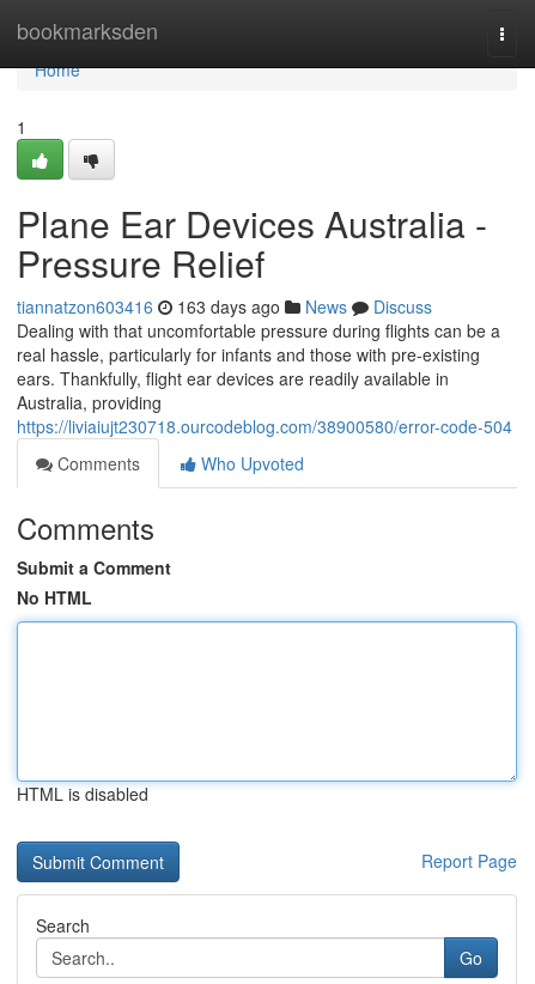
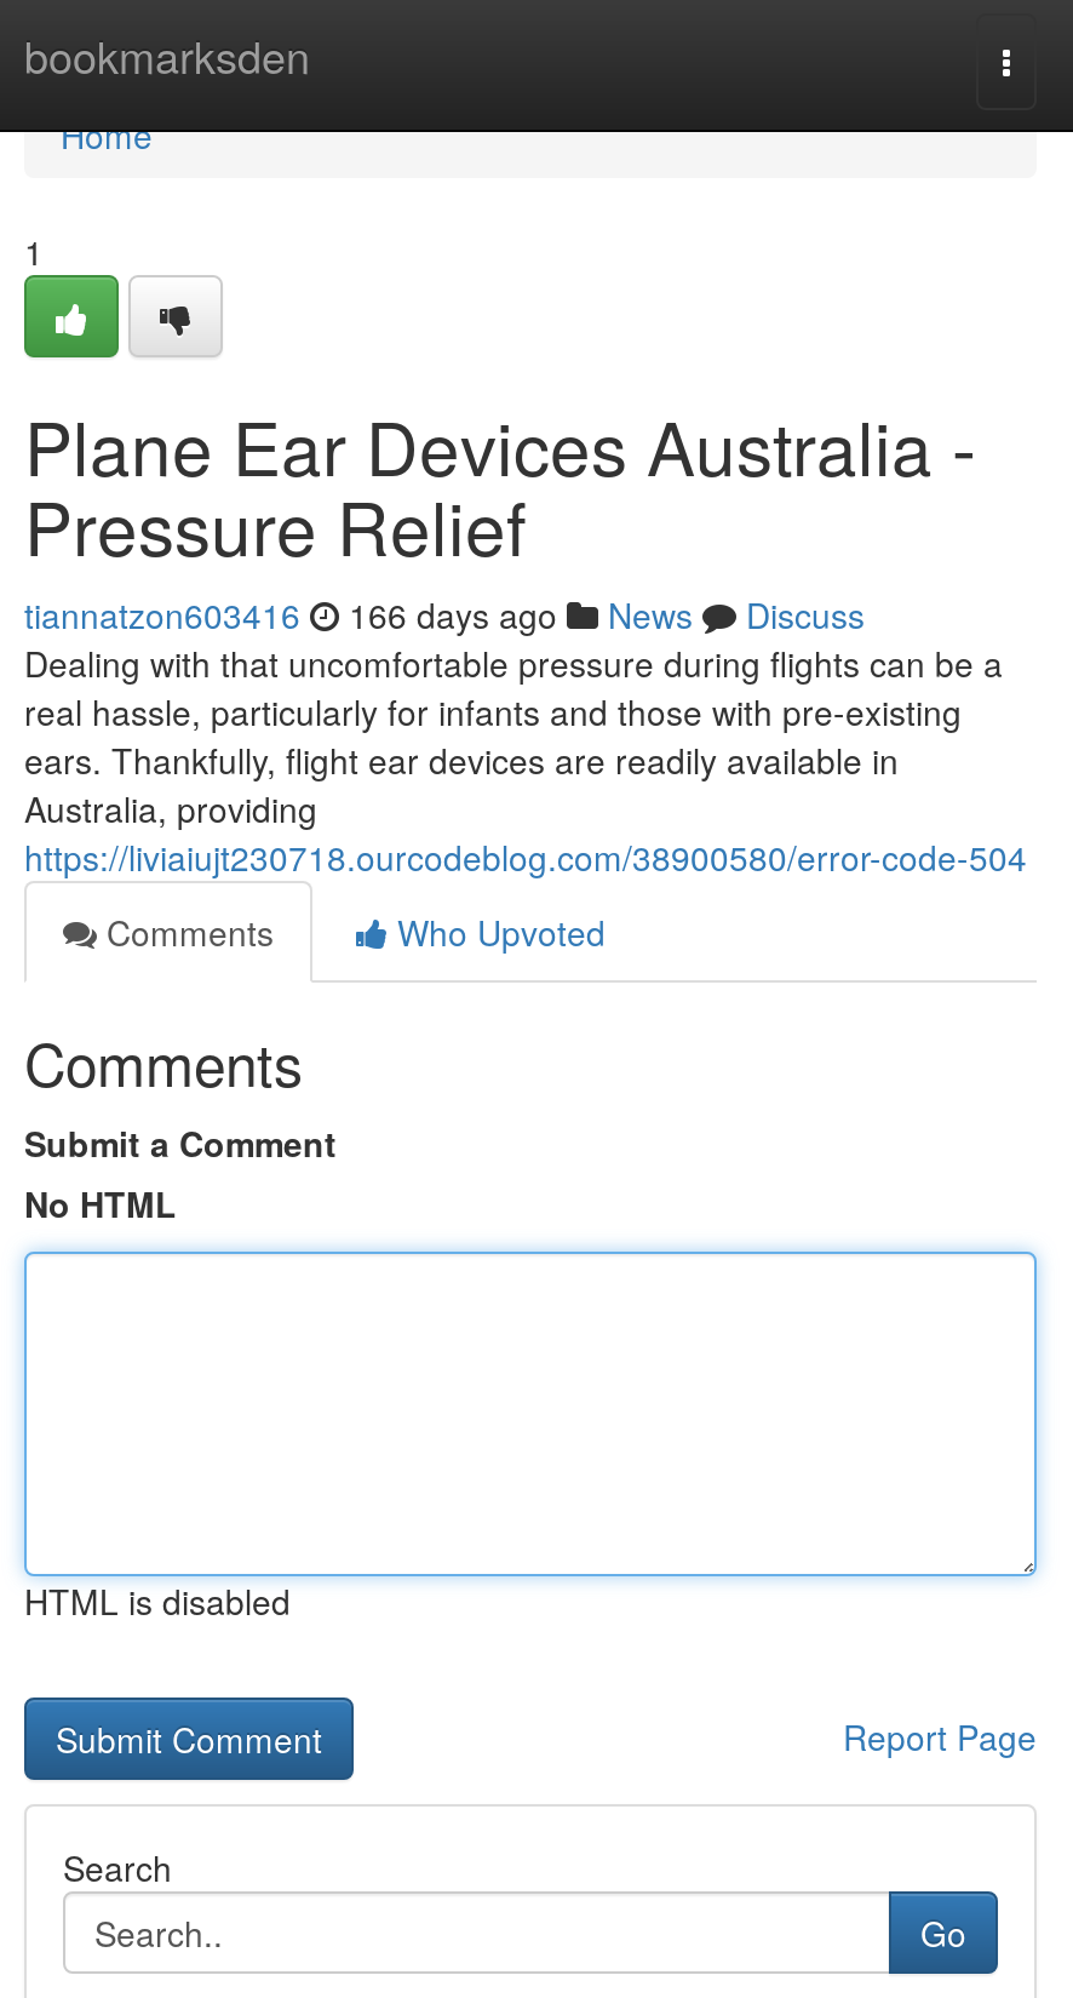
- tiannatzon603416 163 days ago News Discuss
+ tiannatzon603416 166 days ago News Discuss
